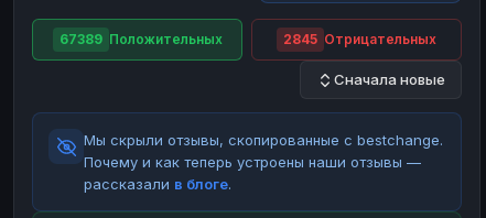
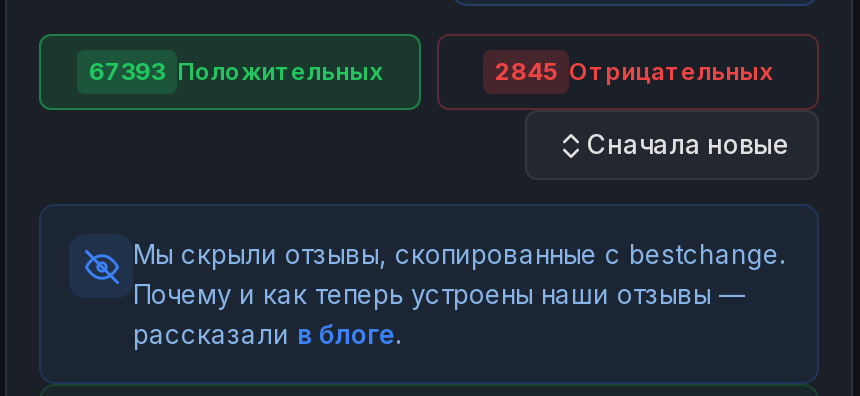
- 67389 Положительных
+ 67393 Положительных
